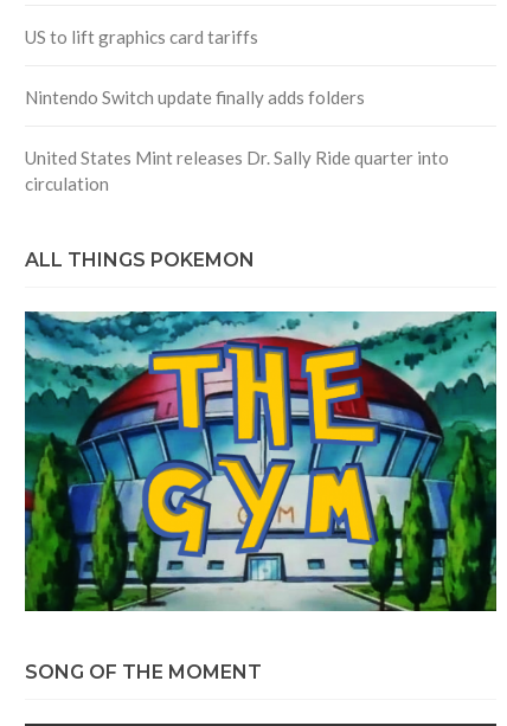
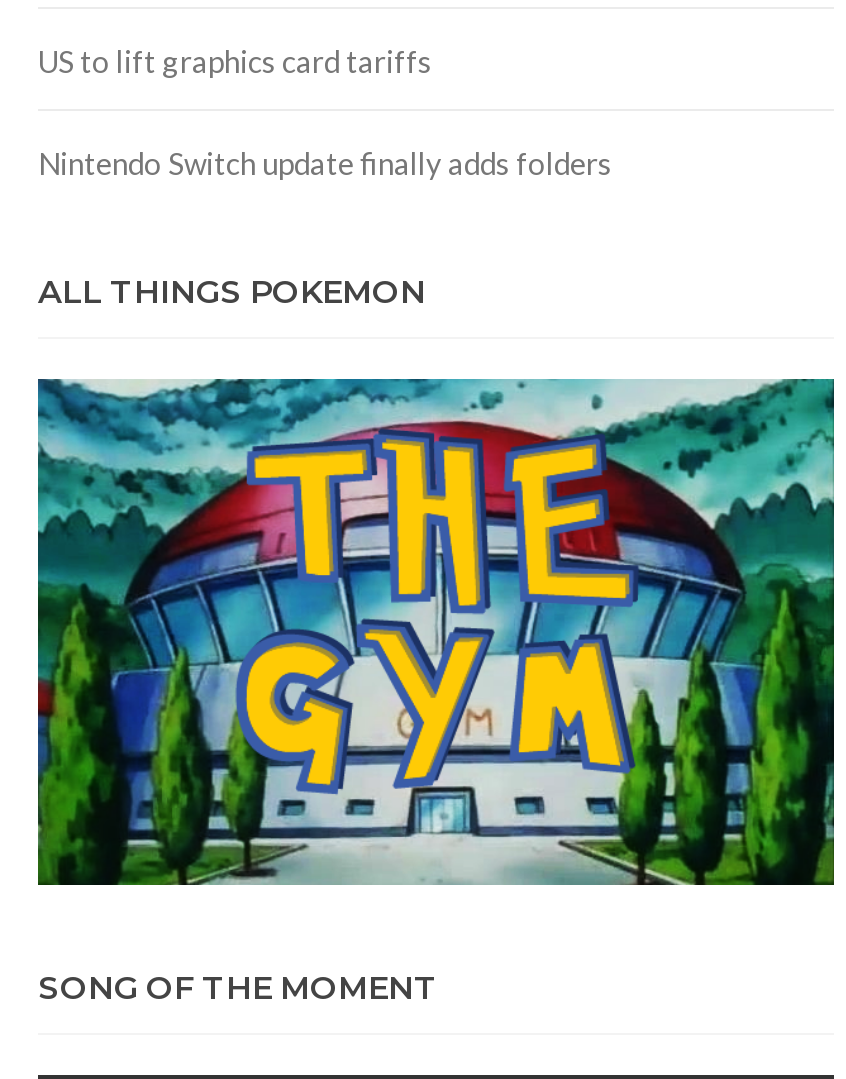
- United States Mint releases Dr. Sally Ride quarter into
- circulation
